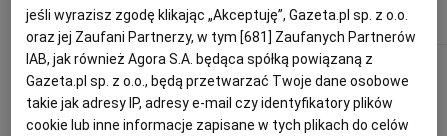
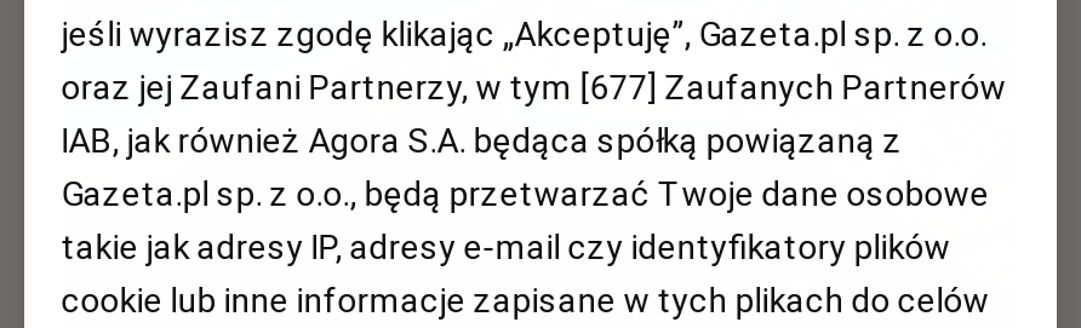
- oraz jej Zaufani Partnerzy, w tym [681] Zaufanych Partnerów
+ oraz jej Zaufani Partnerzy, w tym [677] Zaufanych Partnerów
